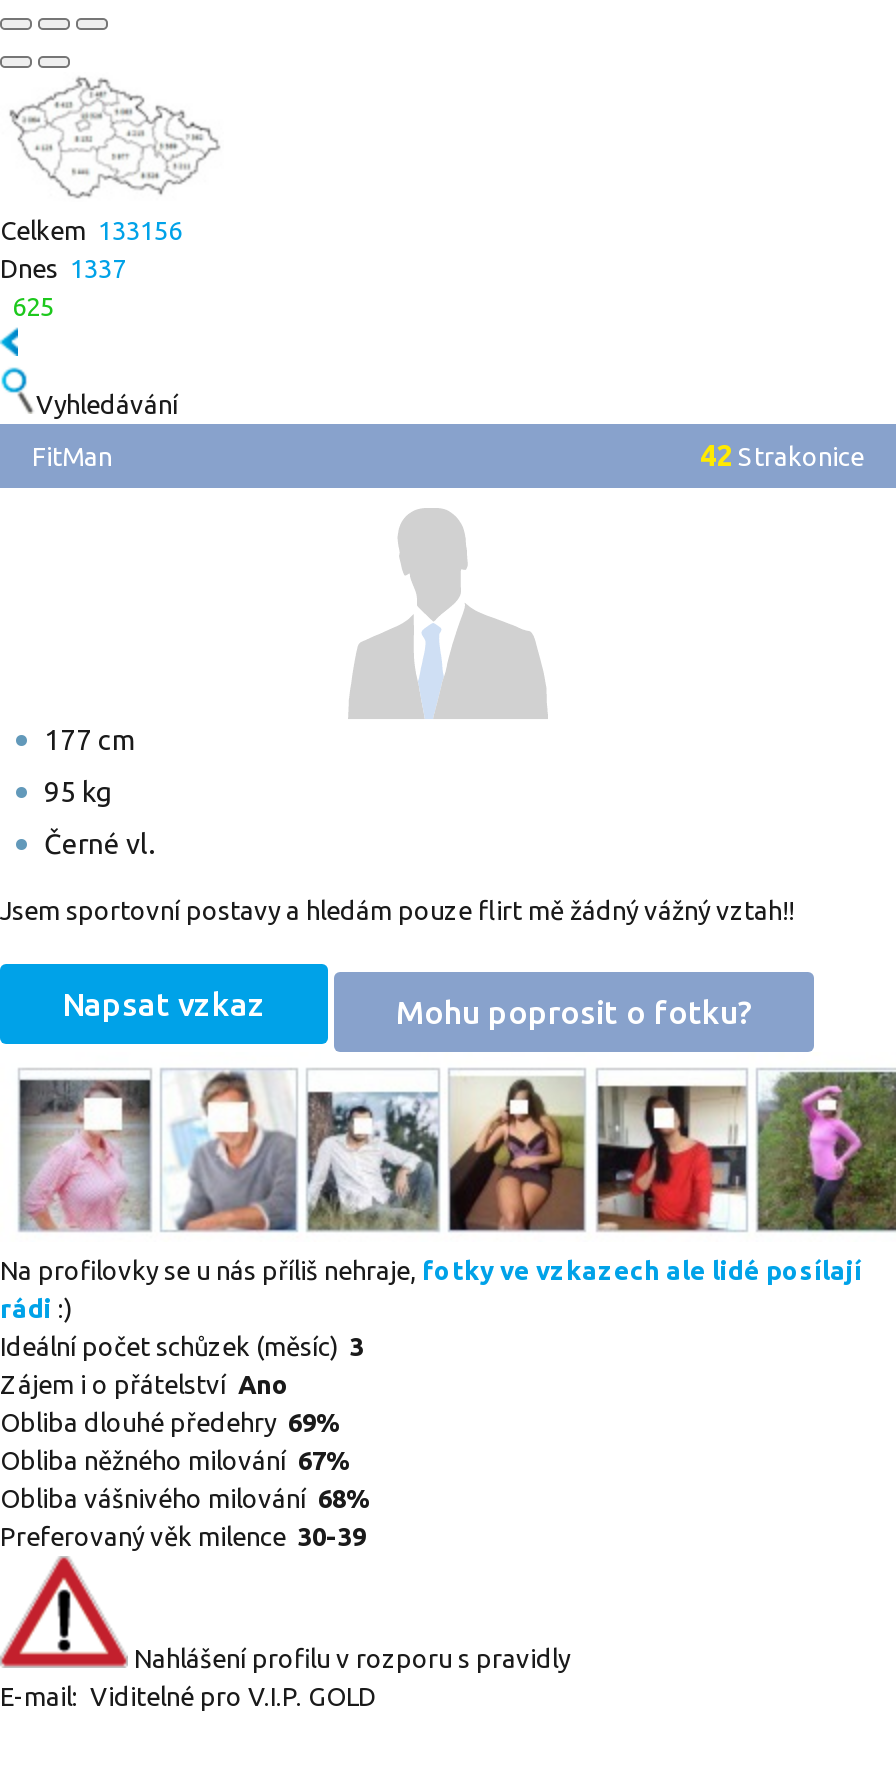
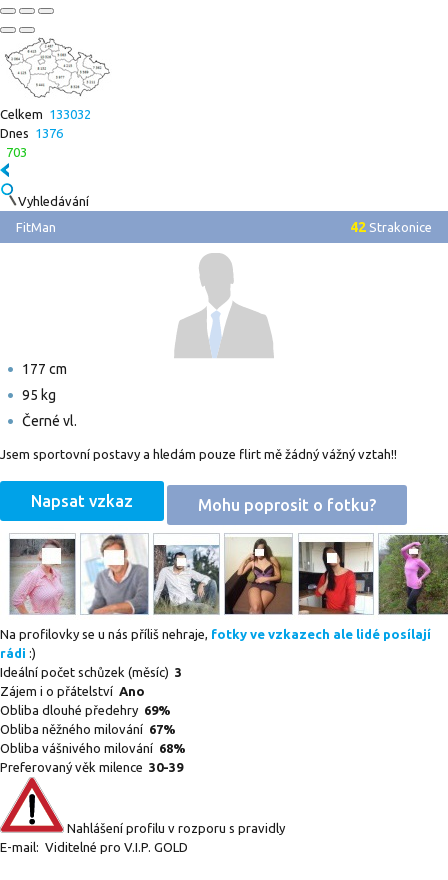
- Celkem 133156
+ Celkem 133032

- Dnes 1337
+ Dnes 1376

- 625
+ 703
